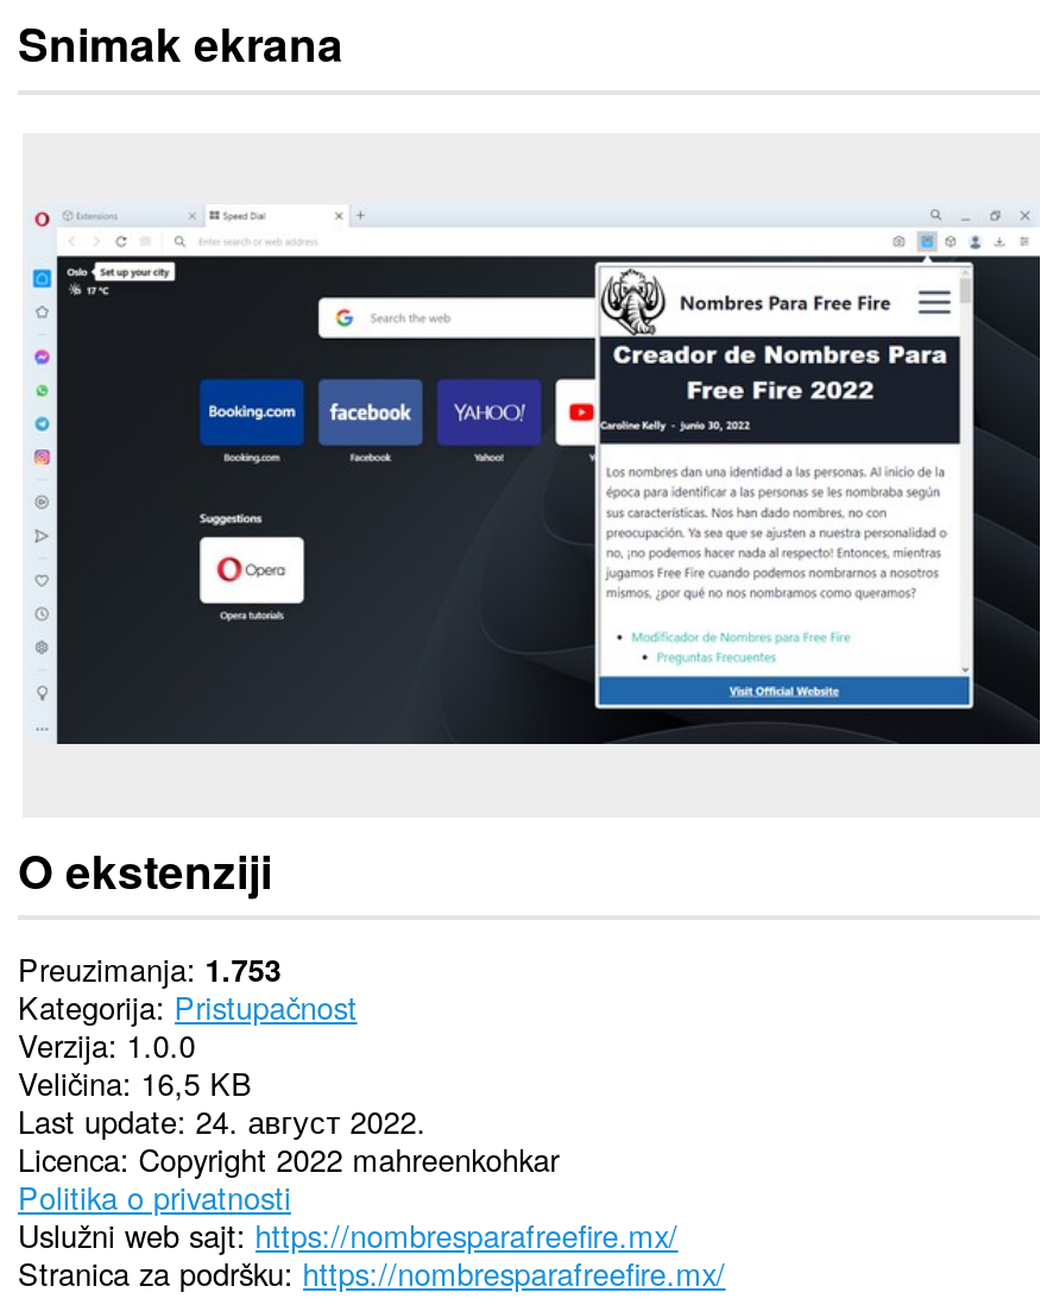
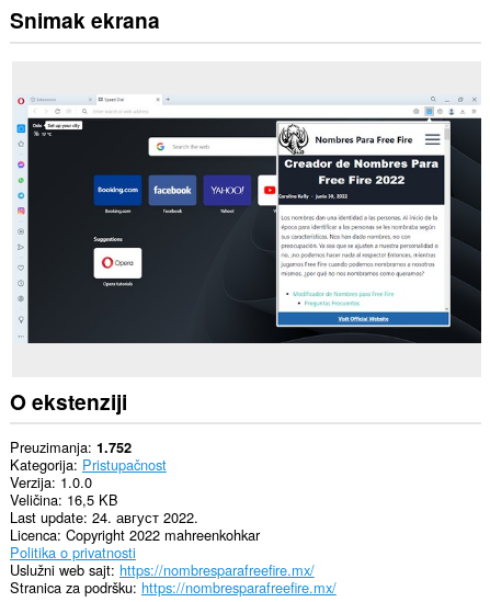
- Preuzimanja 1.753
+ Preuzimanja 1.752
